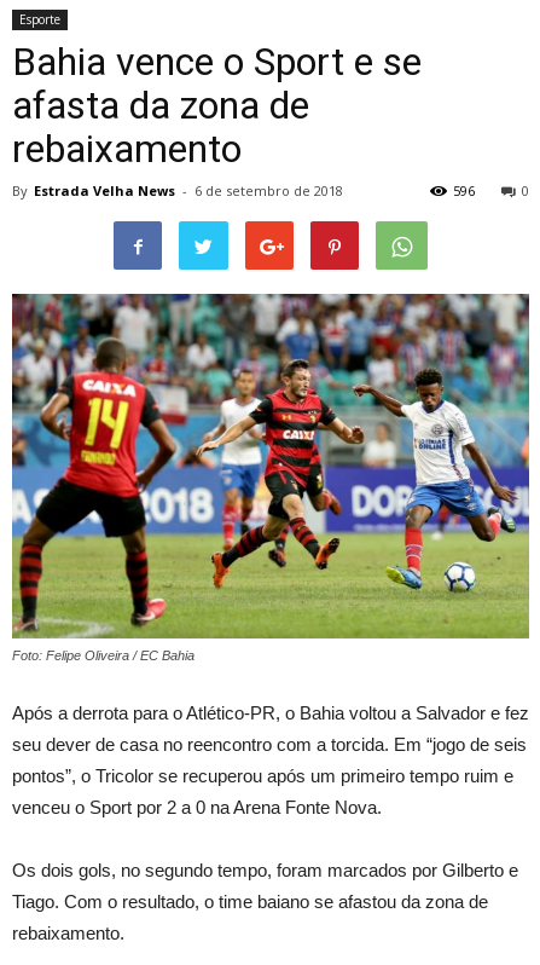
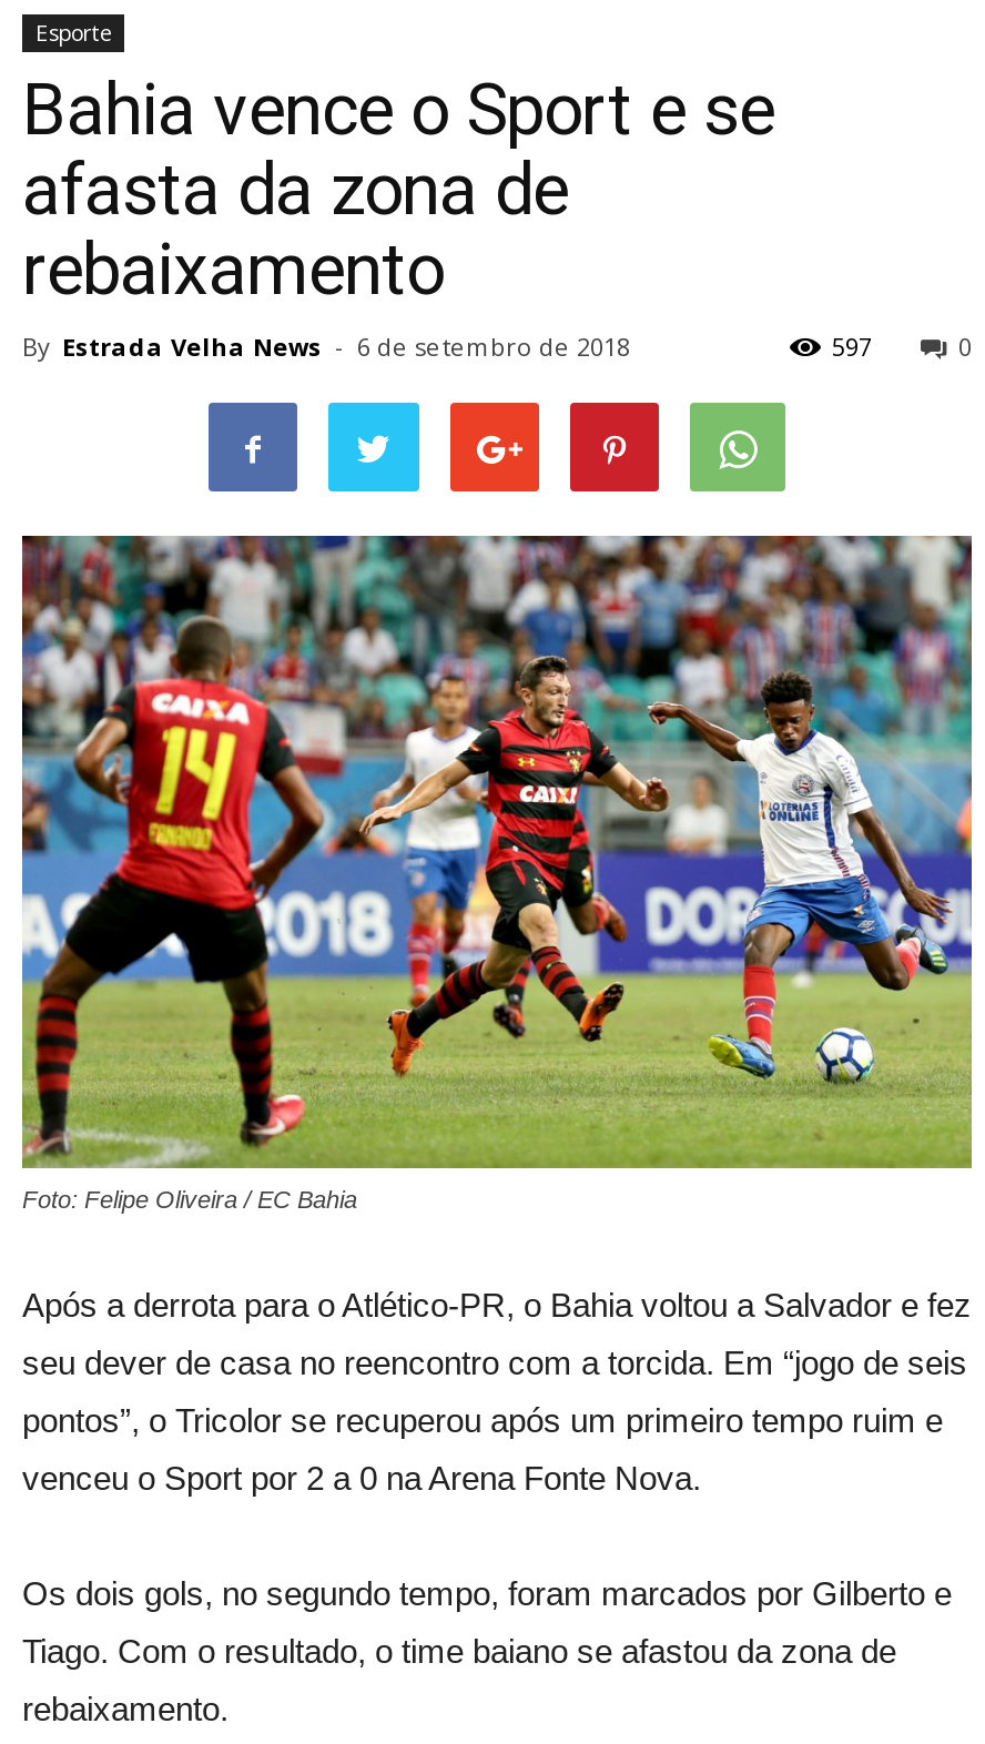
- 596
+ 597
